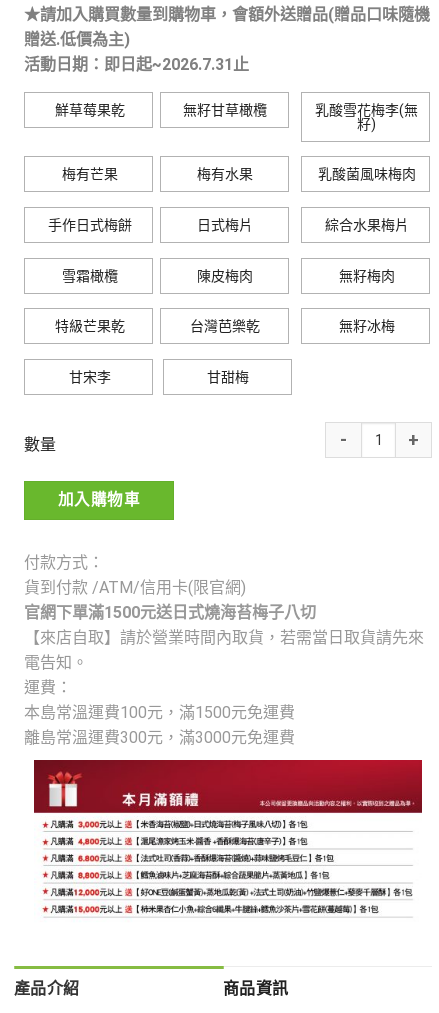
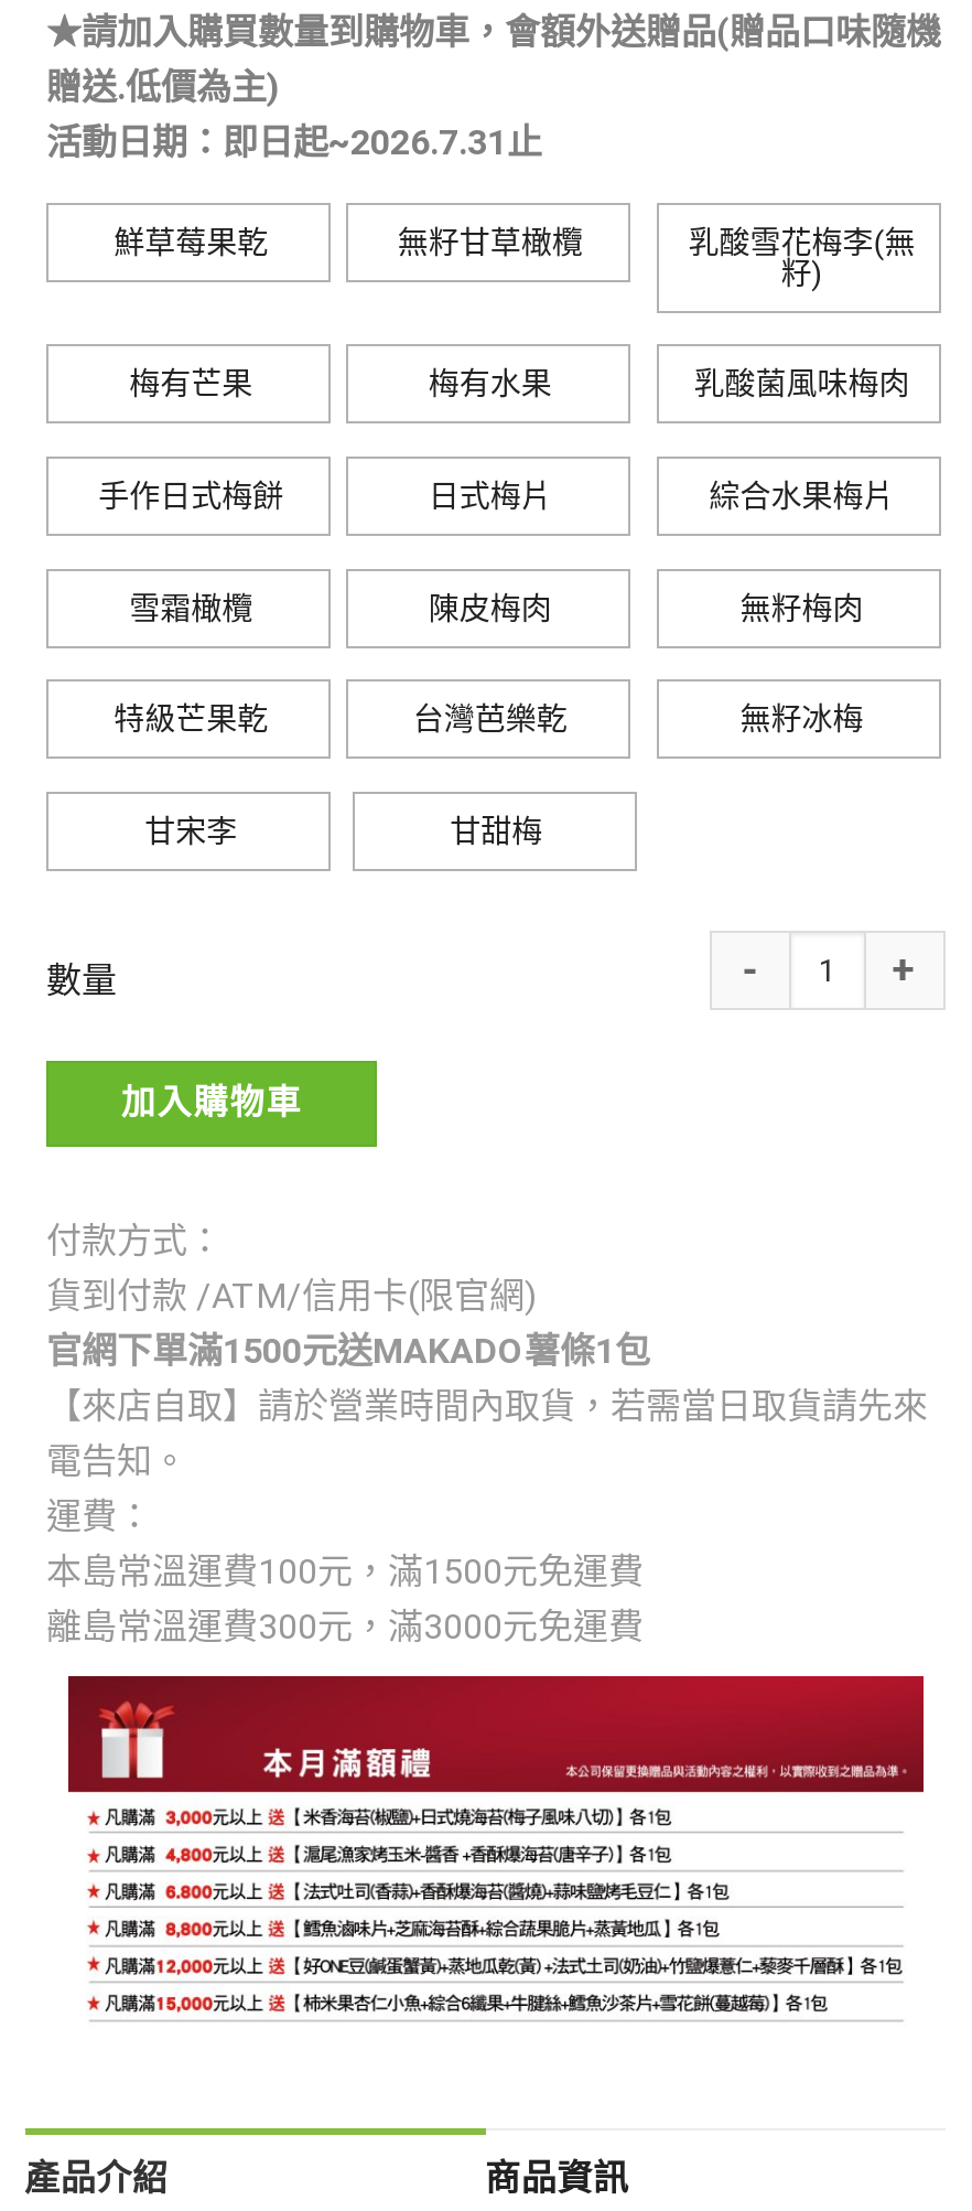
- 官網下單滿1500元送日式燒海苔梅子八切
+ 官網下單滿1500元送MAKADO薯條1包
